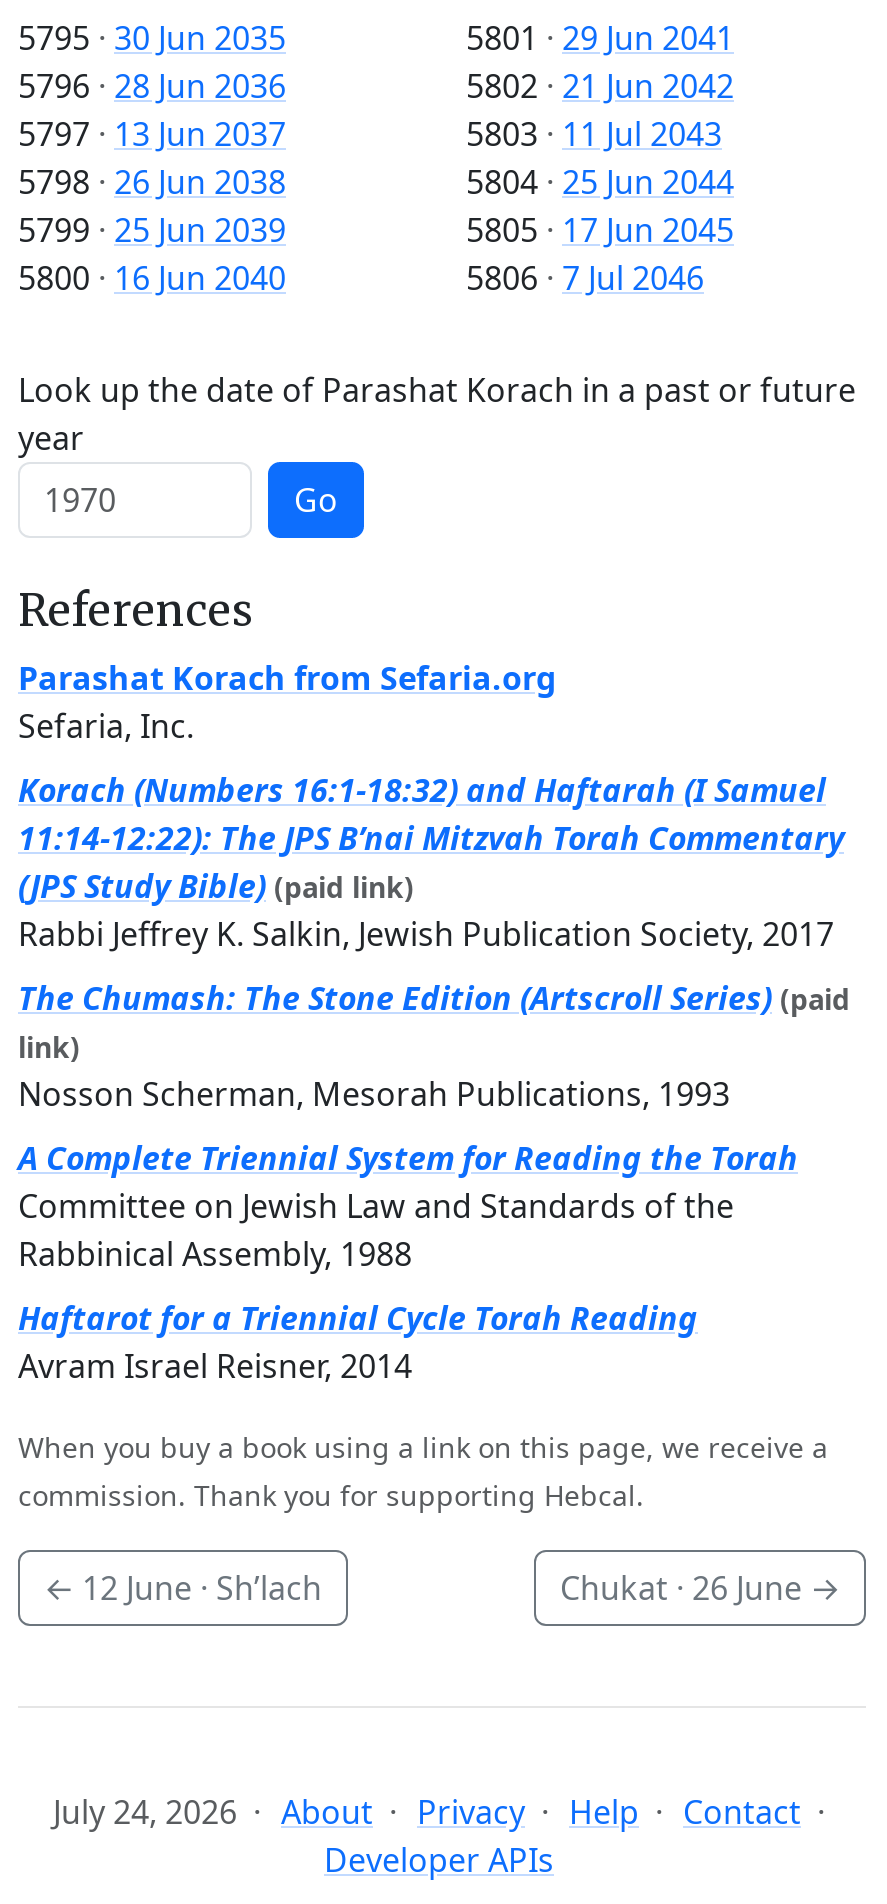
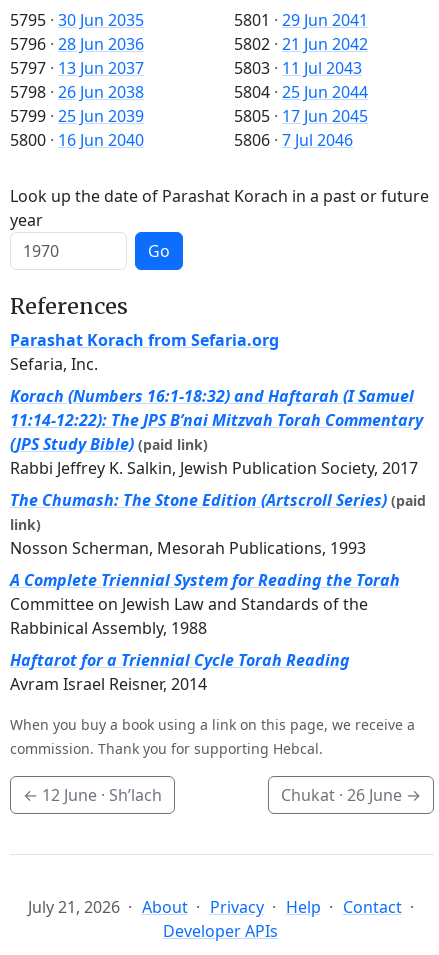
- July 24, 2026 About Privacy Help Contact
+ July 21, 2026 About Privacy Help Contact
